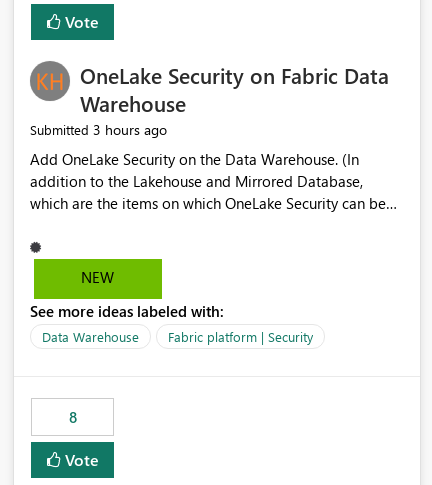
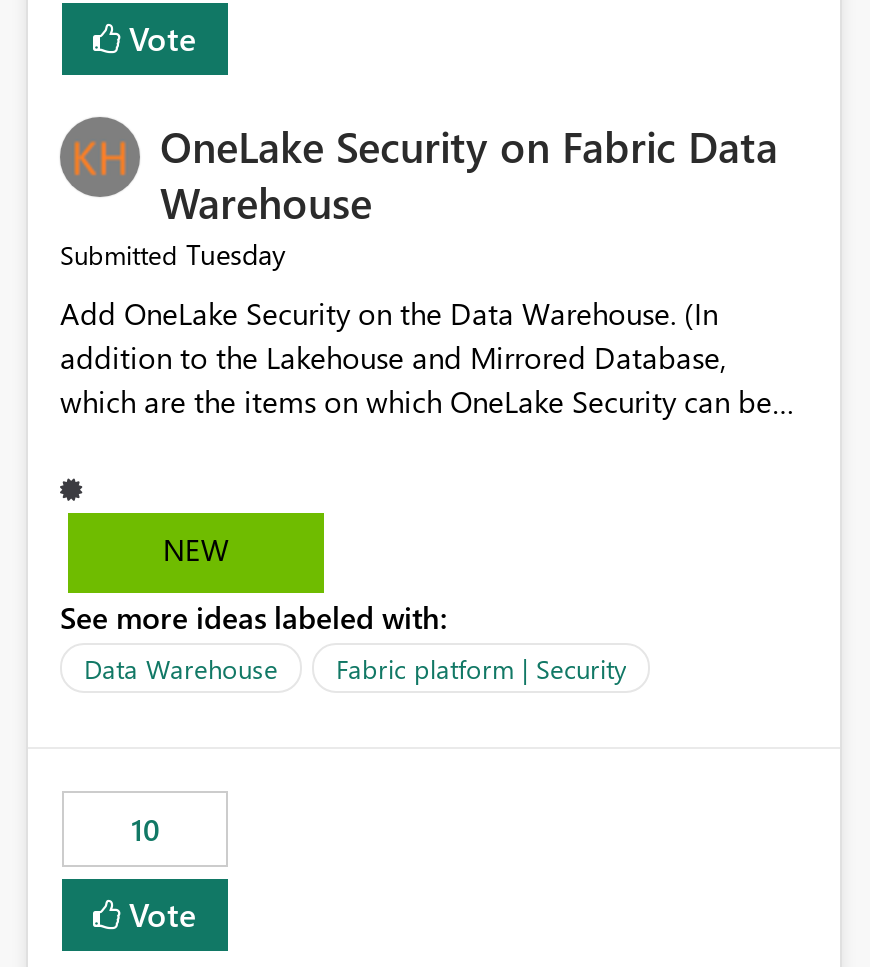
- Submitted 3 hours ago
+ Submitted Tuesday

- 8
+ 10
